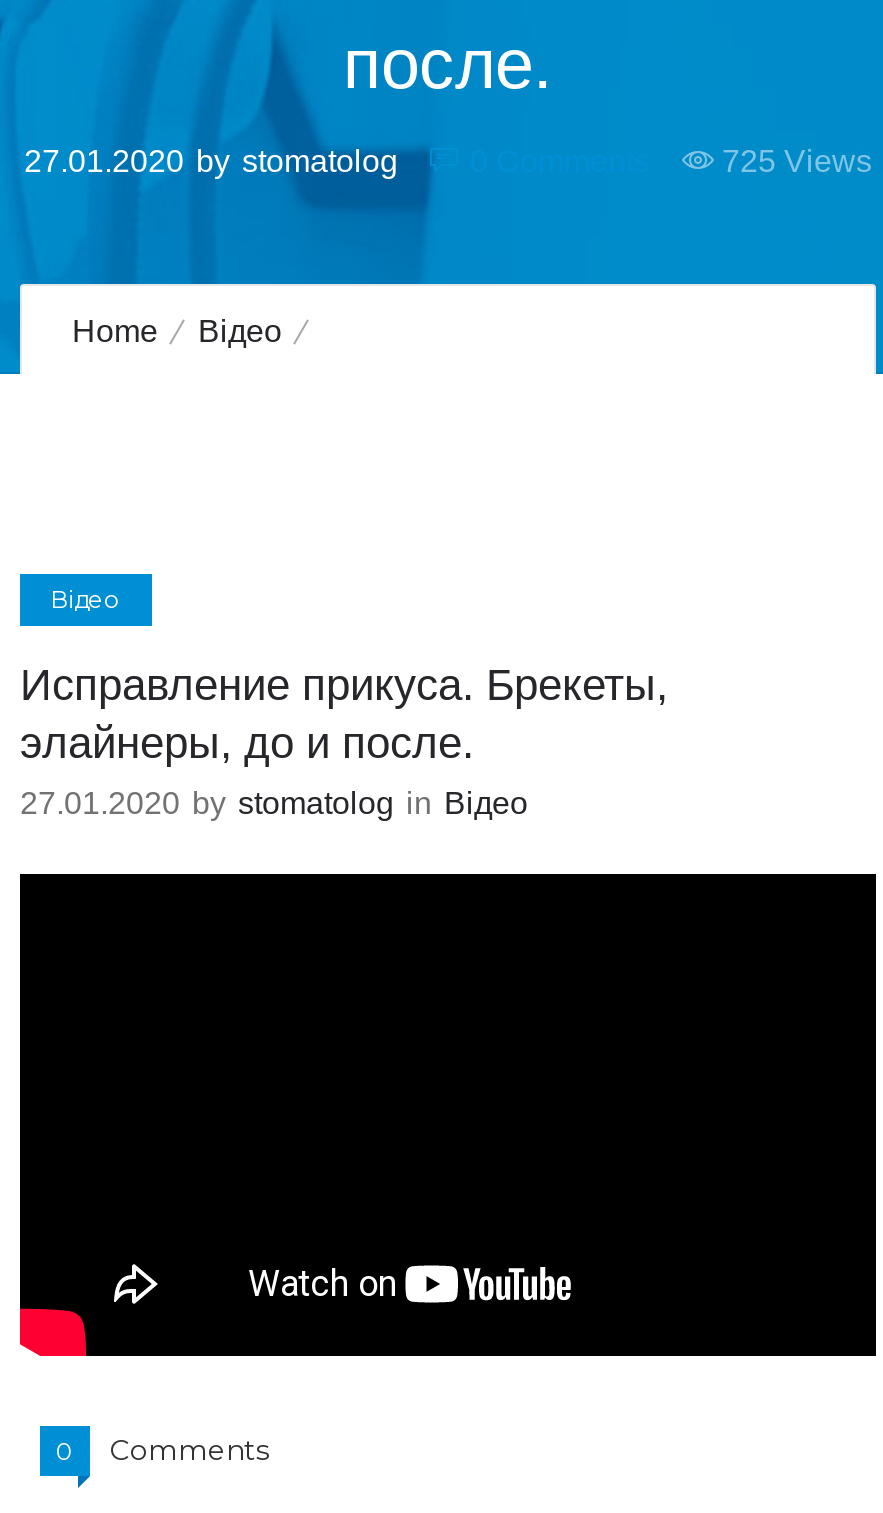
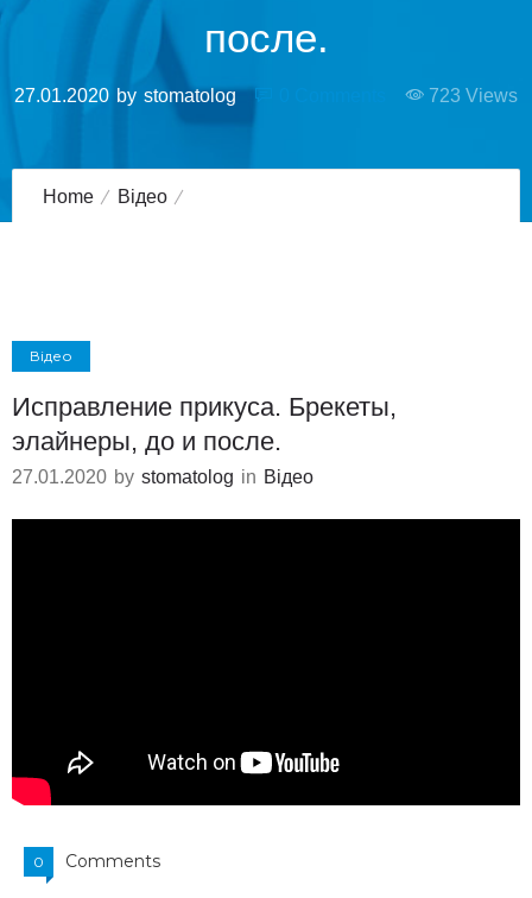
- 725 Views
+ 723 Views
